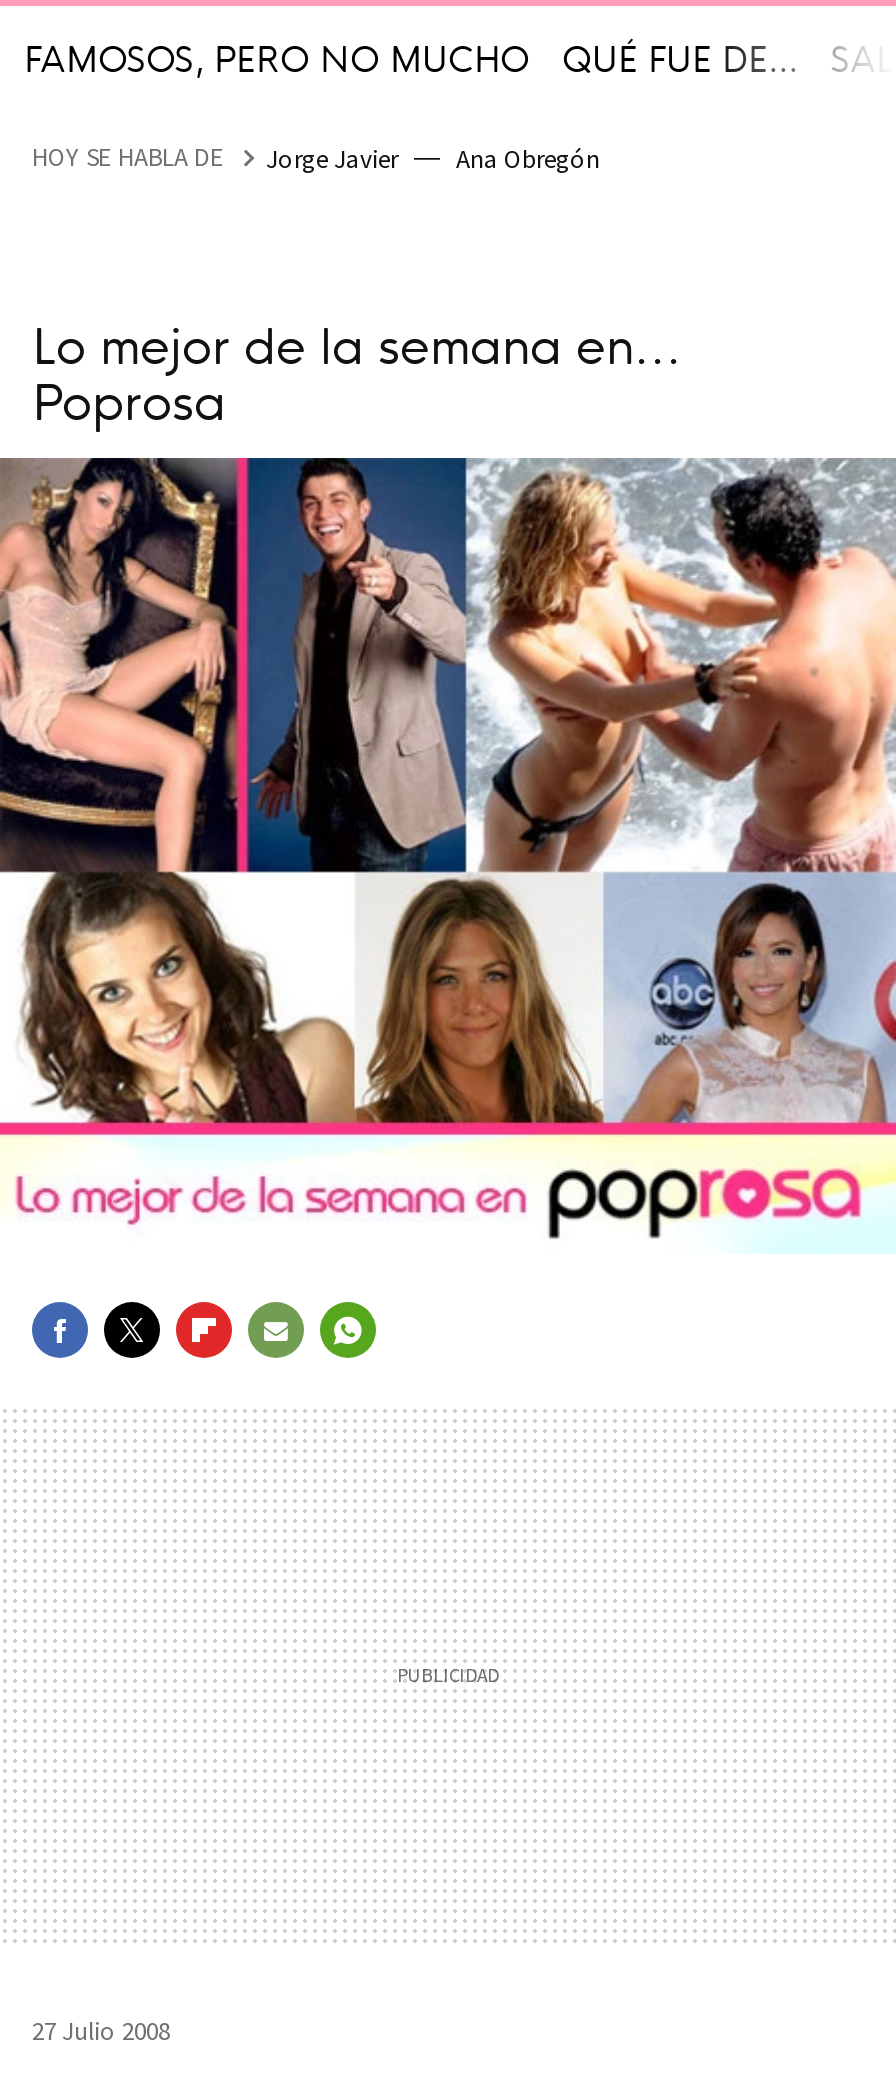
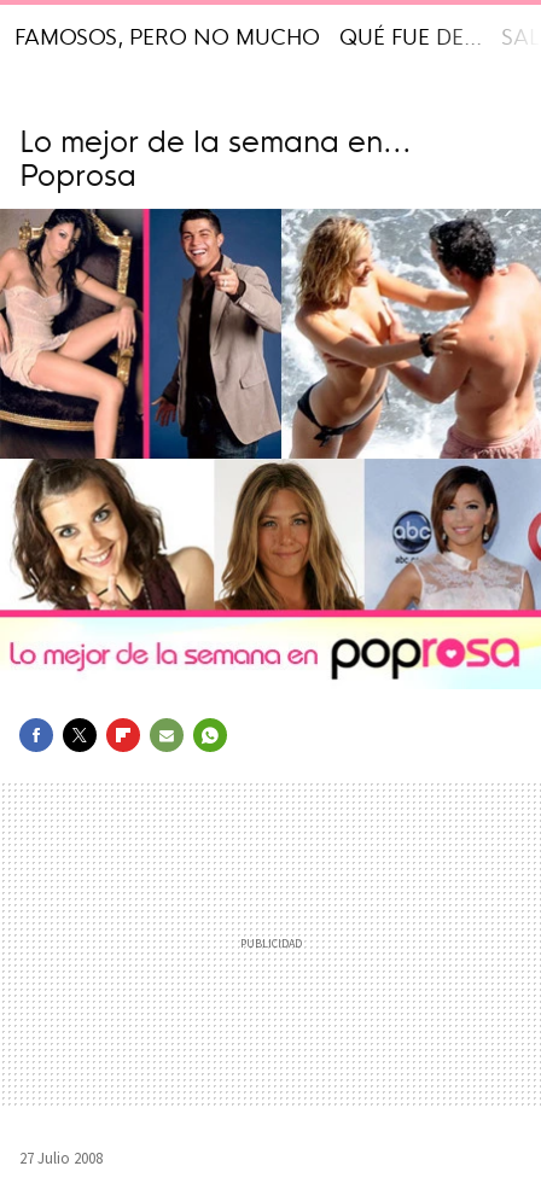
- HOY SE HABLA DE
- Jorge Javier
- Ana Obregón
